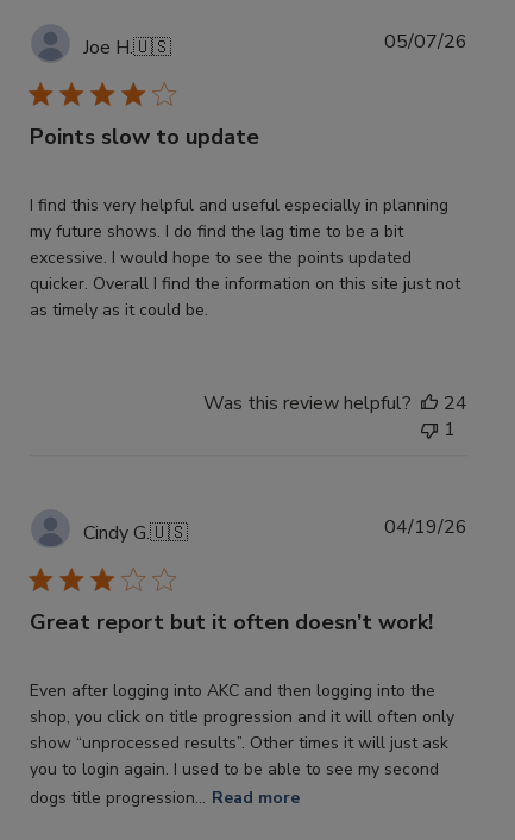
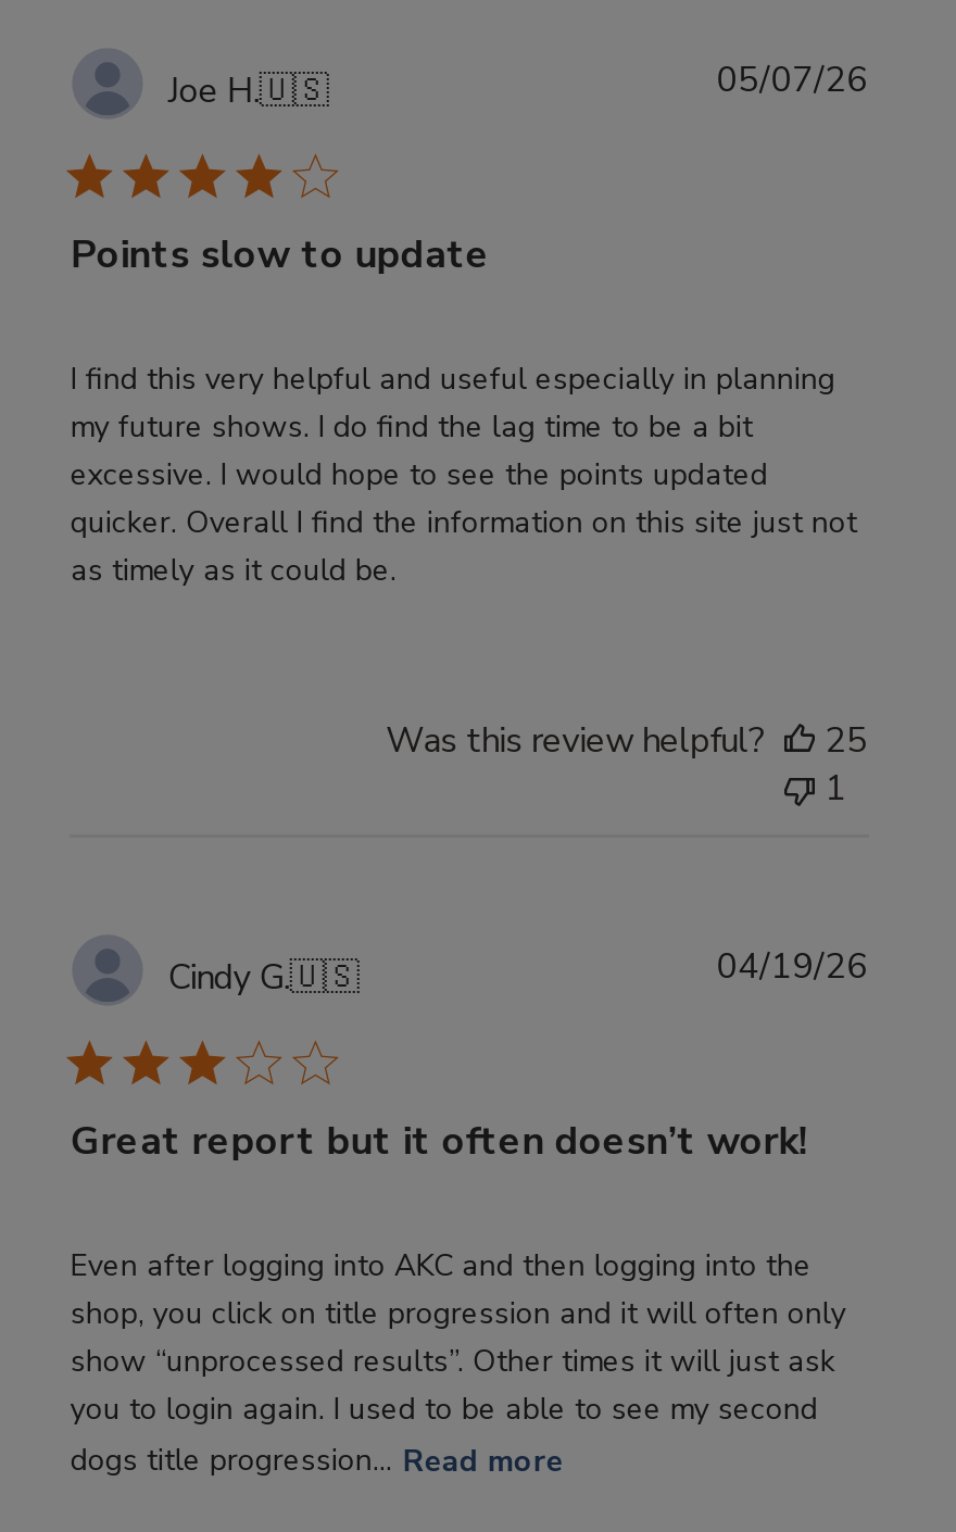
- Was this review helpful? 24
+ Was this review helpful? 25
